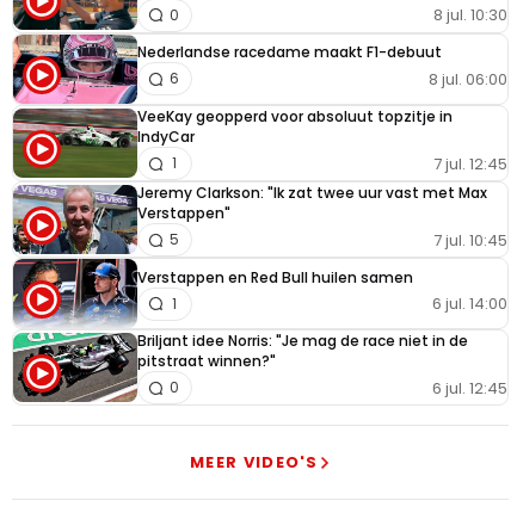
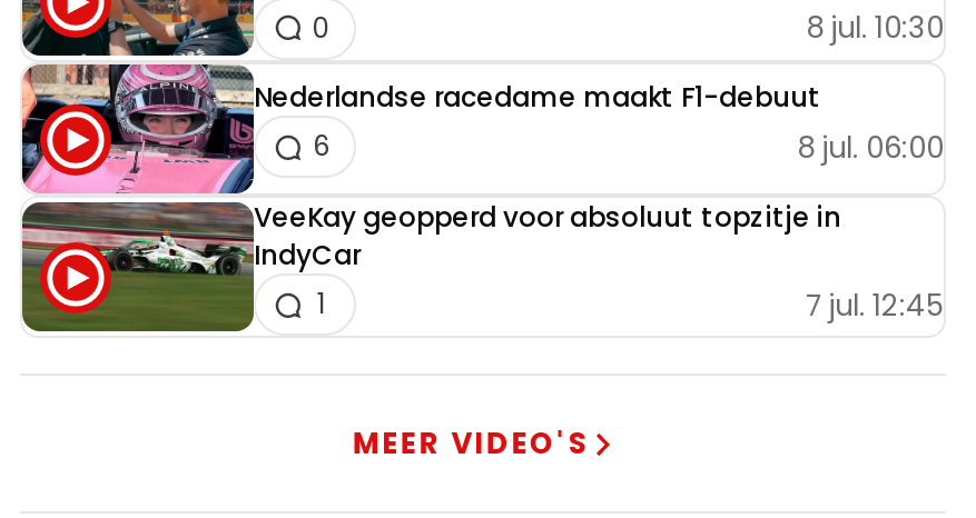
- [image]
- Jeremy Clarkson: "Ik zat twee uur vast met Max
- Verstappen"
- 7 jul. 10:45
- 5
- Verstappen en Red Bull huilen samen
- 6 jul. 14:00
- 1
- Briljant idee Norris: "Je mag de race niet in de
- pitstraat winnen?"
- 6 jul. 12:45
- 0
